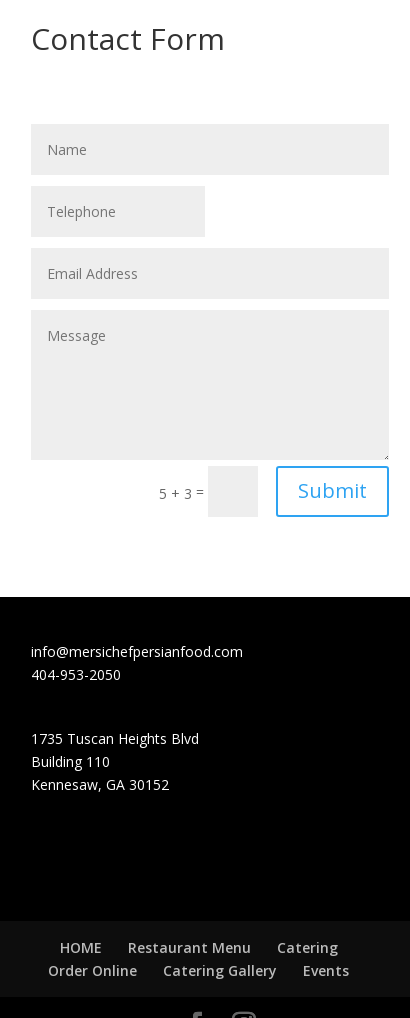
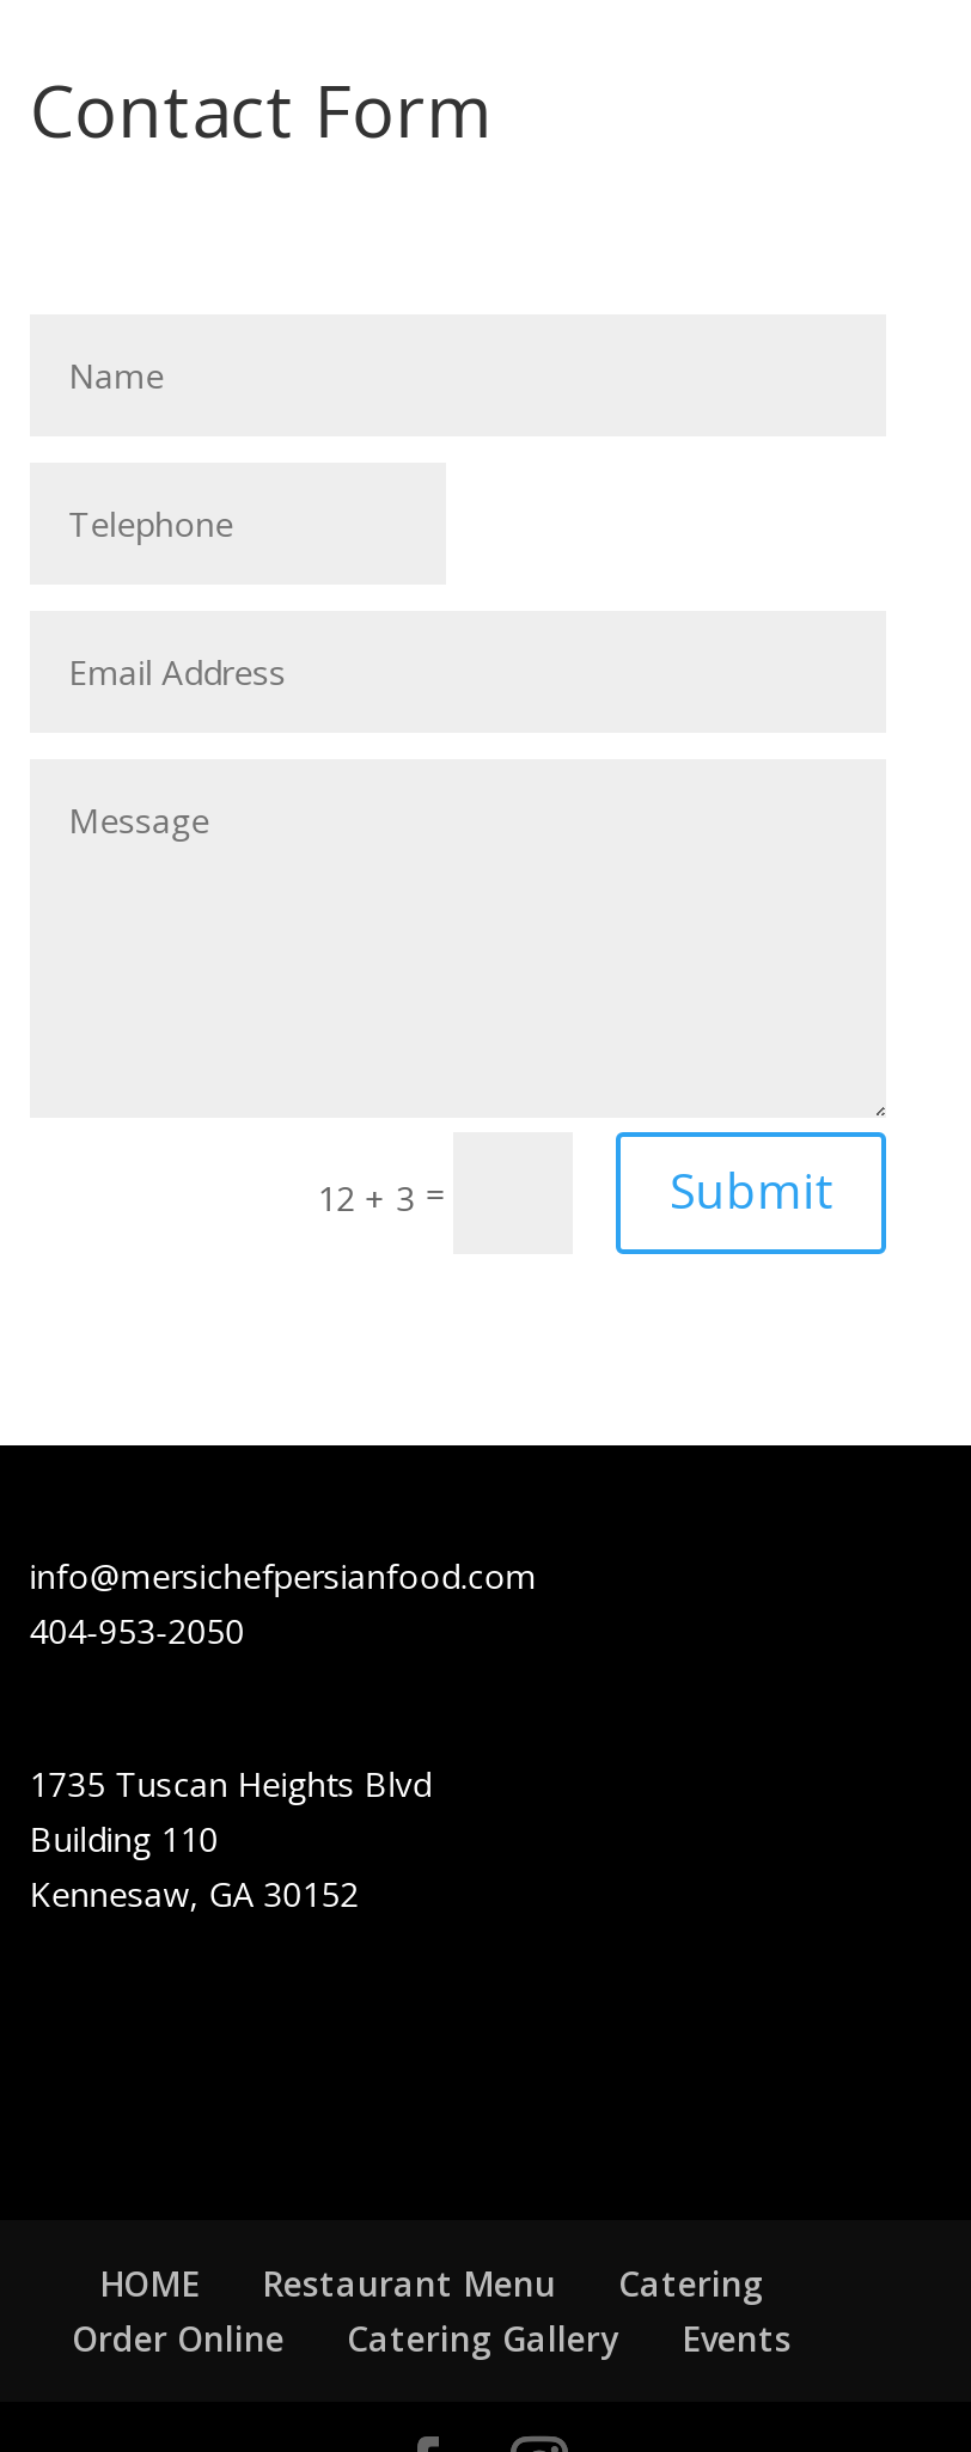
- 5 + 3 =
+ 12 + 3 =
